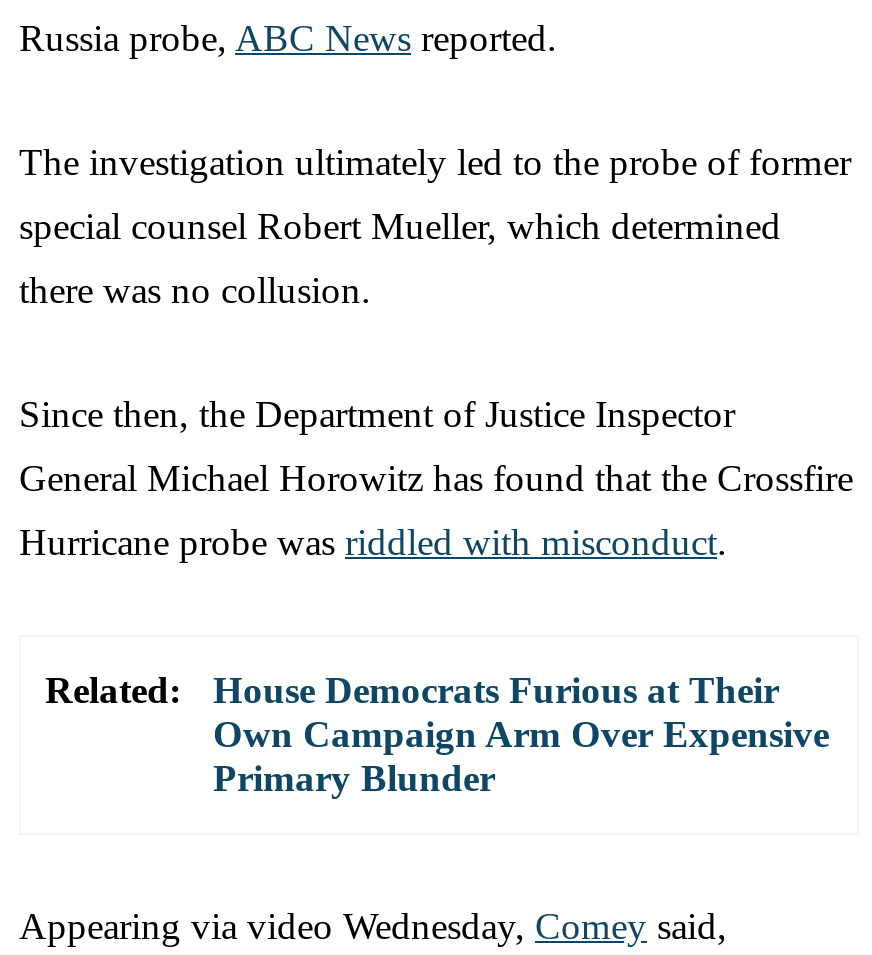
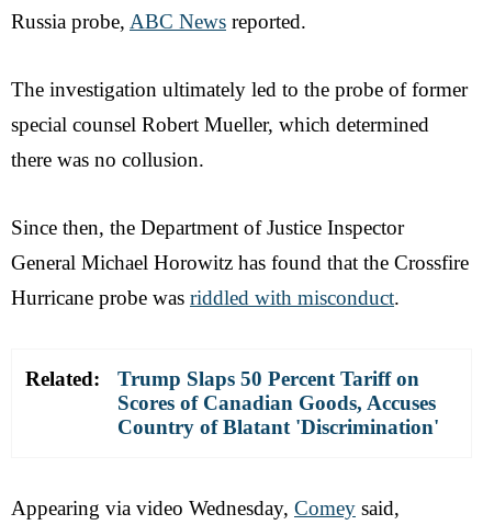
- House Democrats Furious at Their
- Own Campaign Arm Over Expensive
- Primary Blunder
+ Trump Slaps 50 Percent Tariff on
+ Scores of Canadian Goods, Accuses
+ Country of Blatant 'Discrimination'
